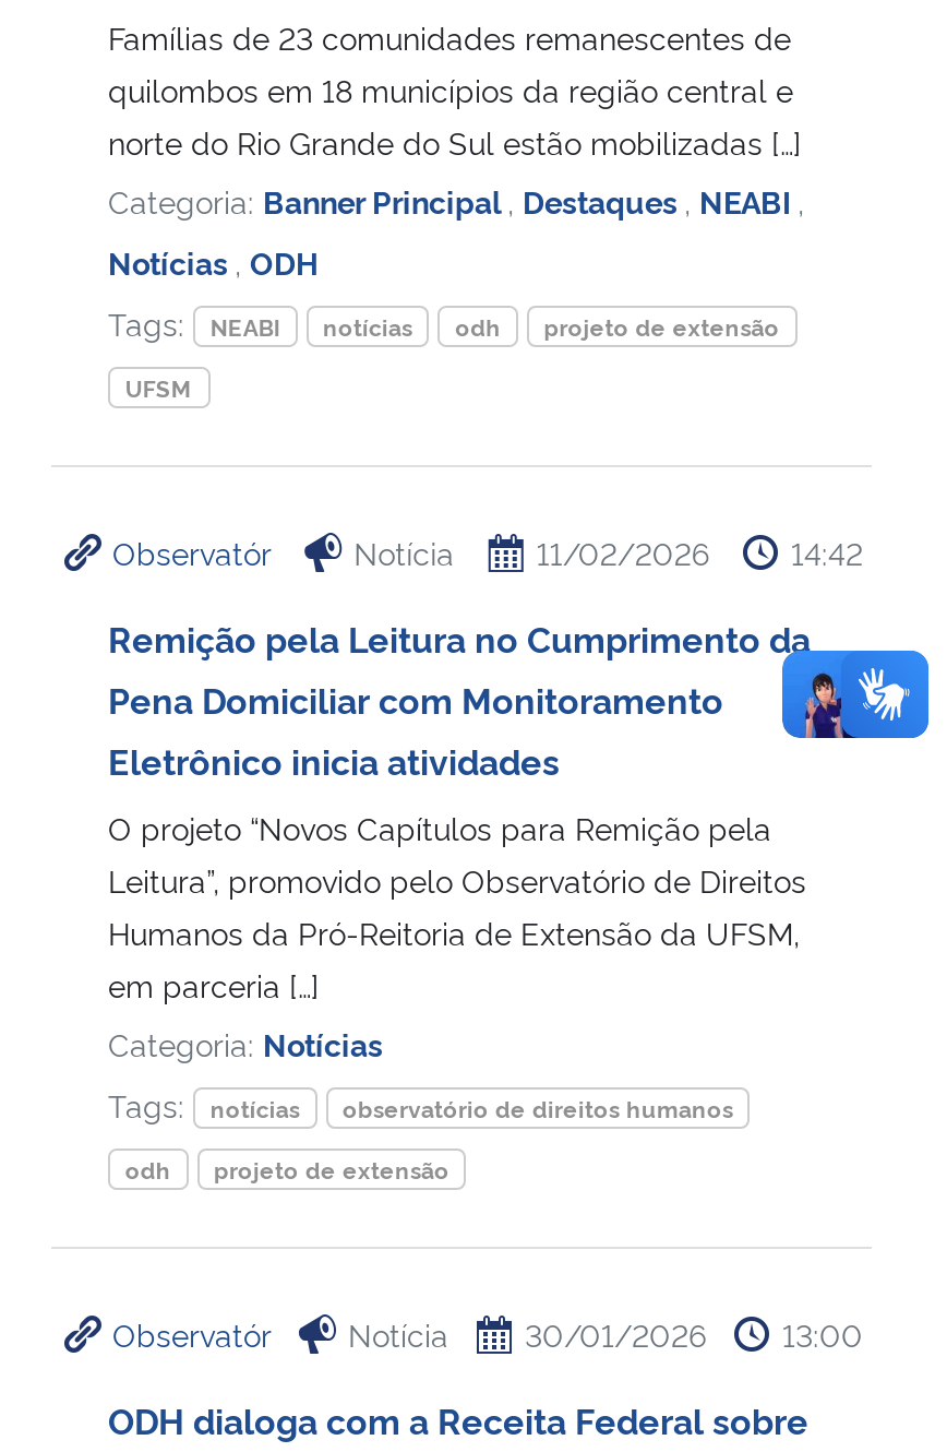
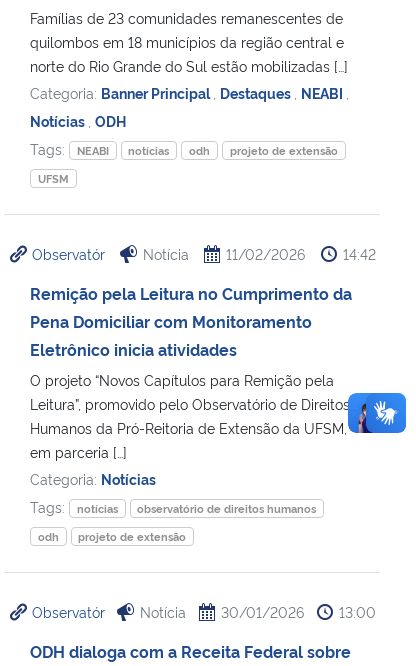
- [image]

+ [image]
